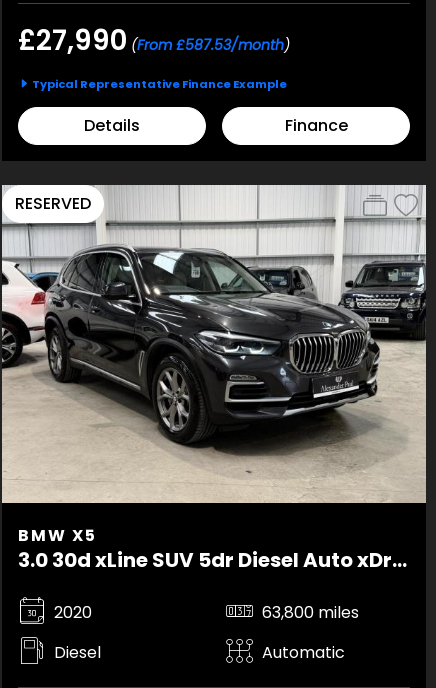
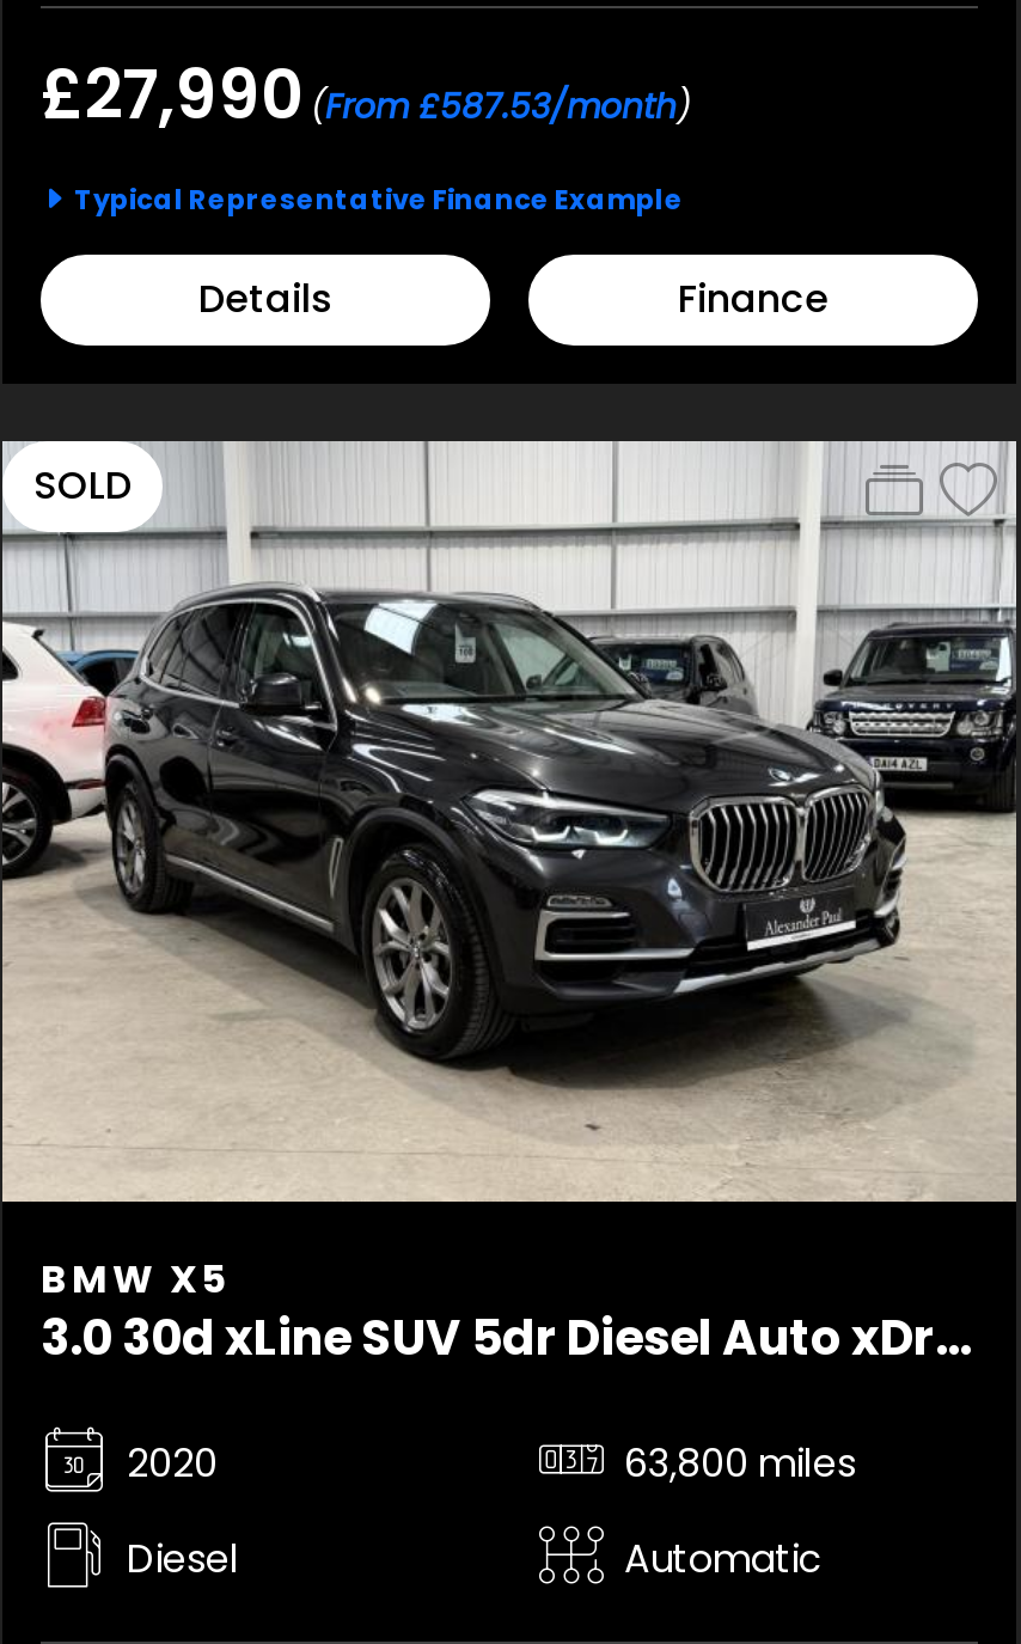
- RESERVED
+ SOLD
